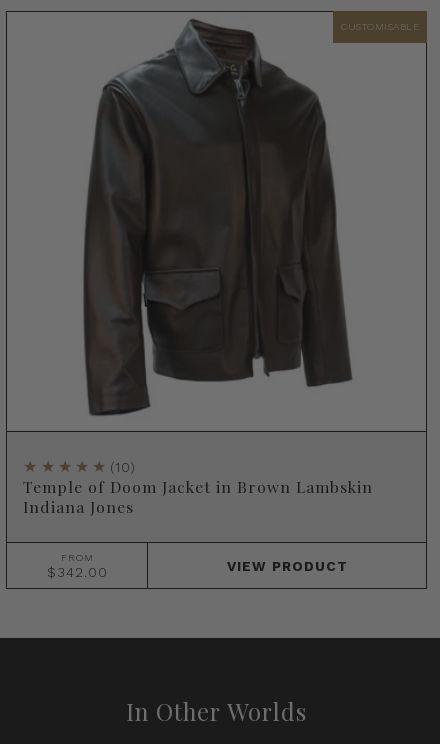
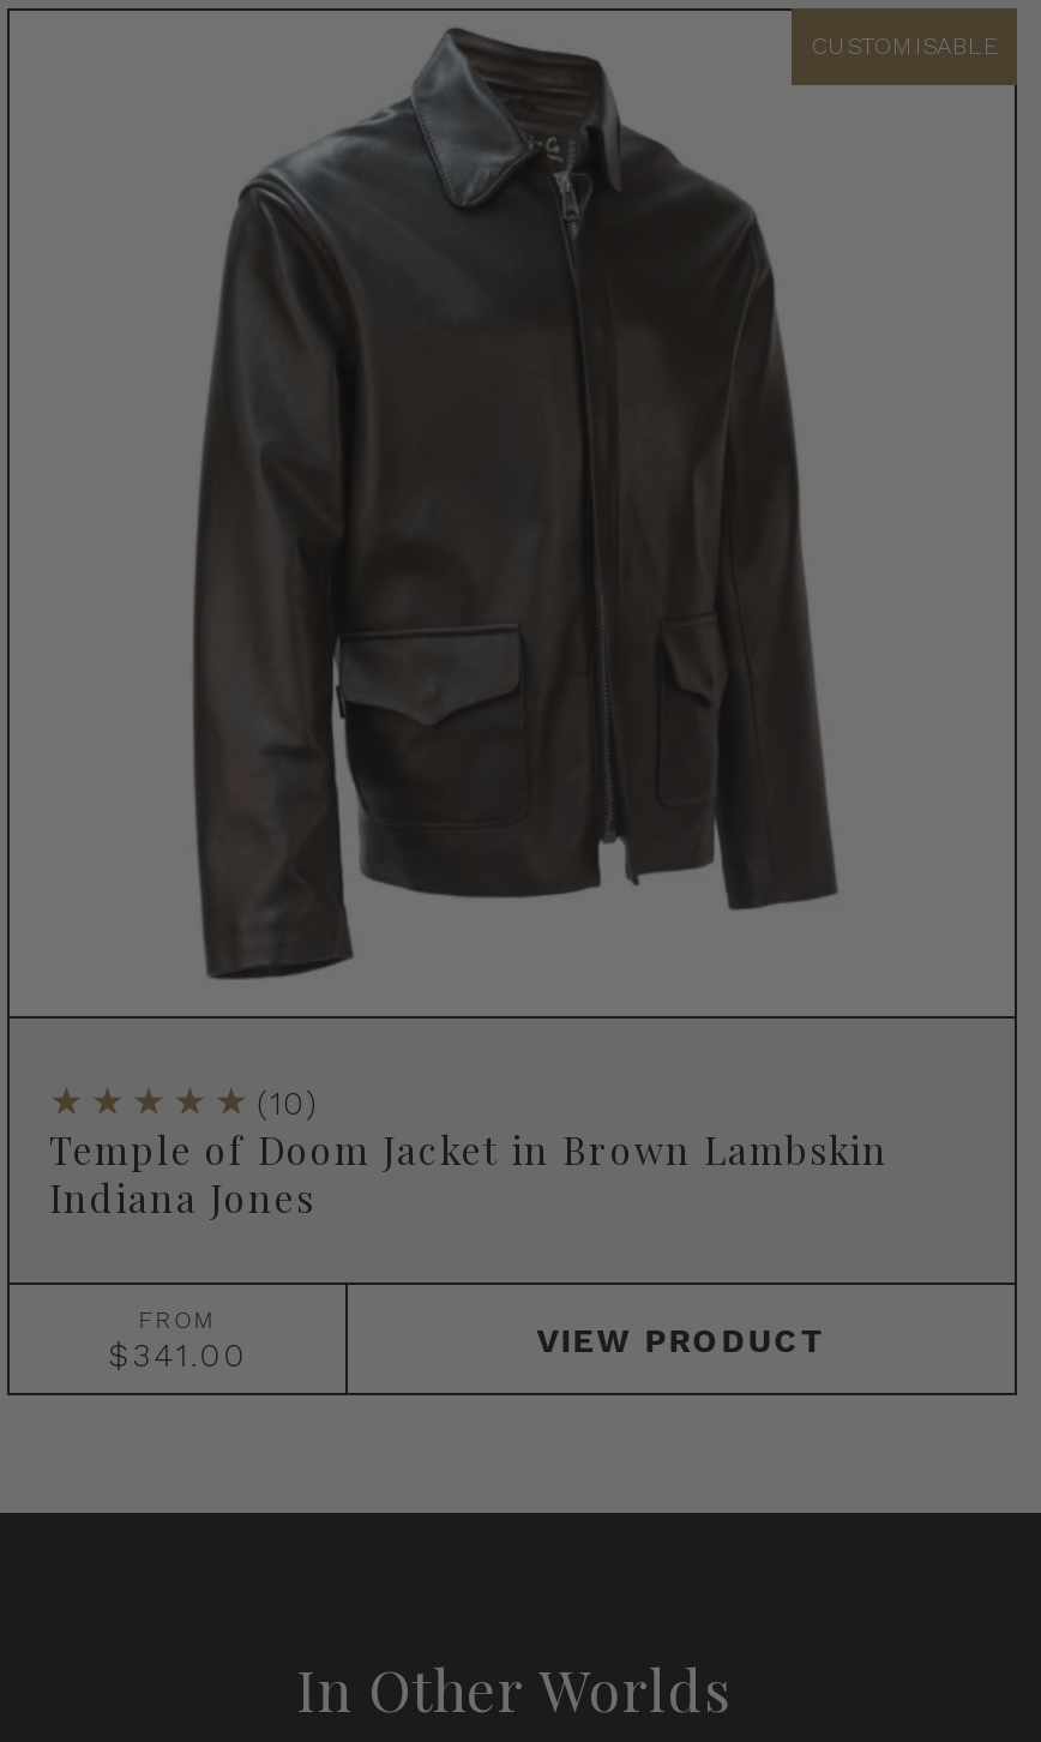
- $342.00
+ $341.00
